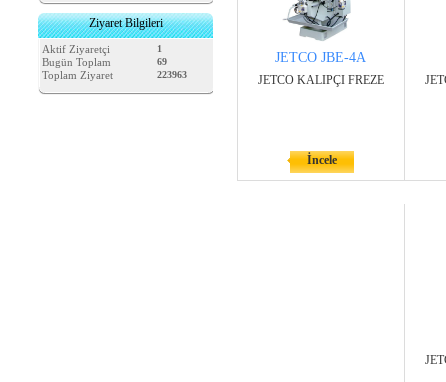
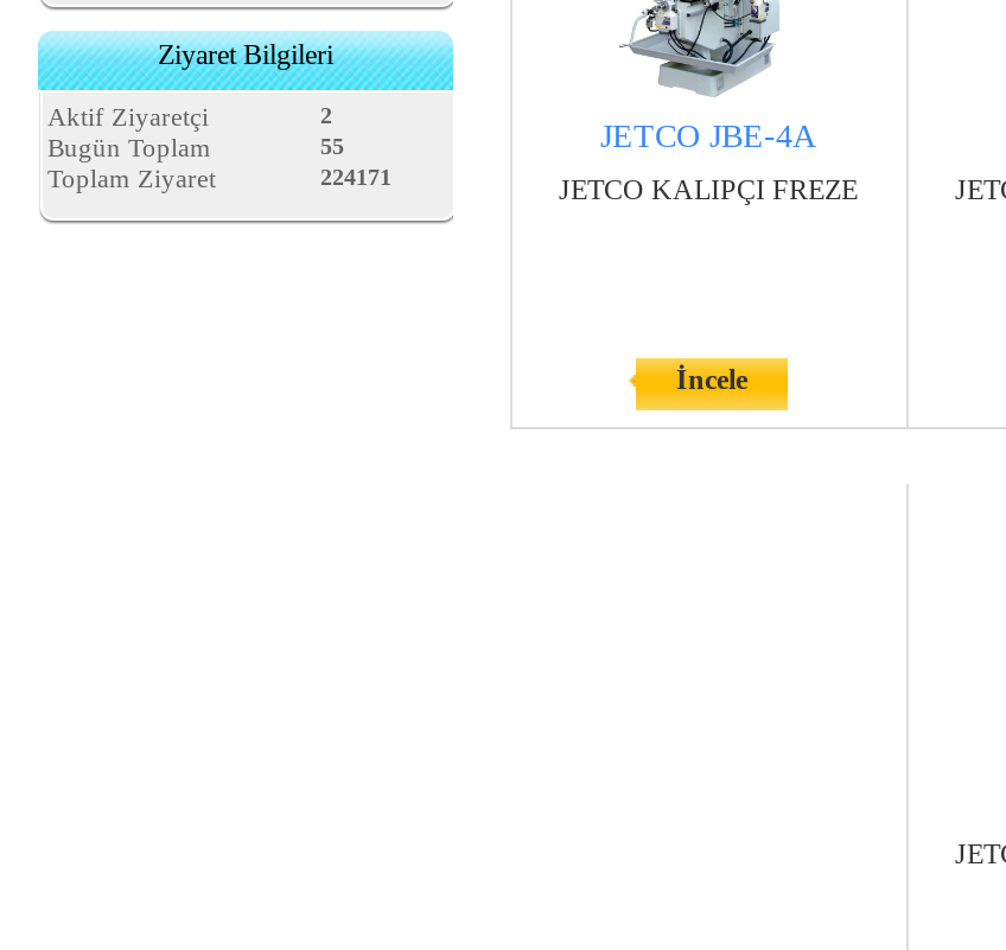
- 1
+ 2

- 69
+ 55

- 223963
+ 224171
